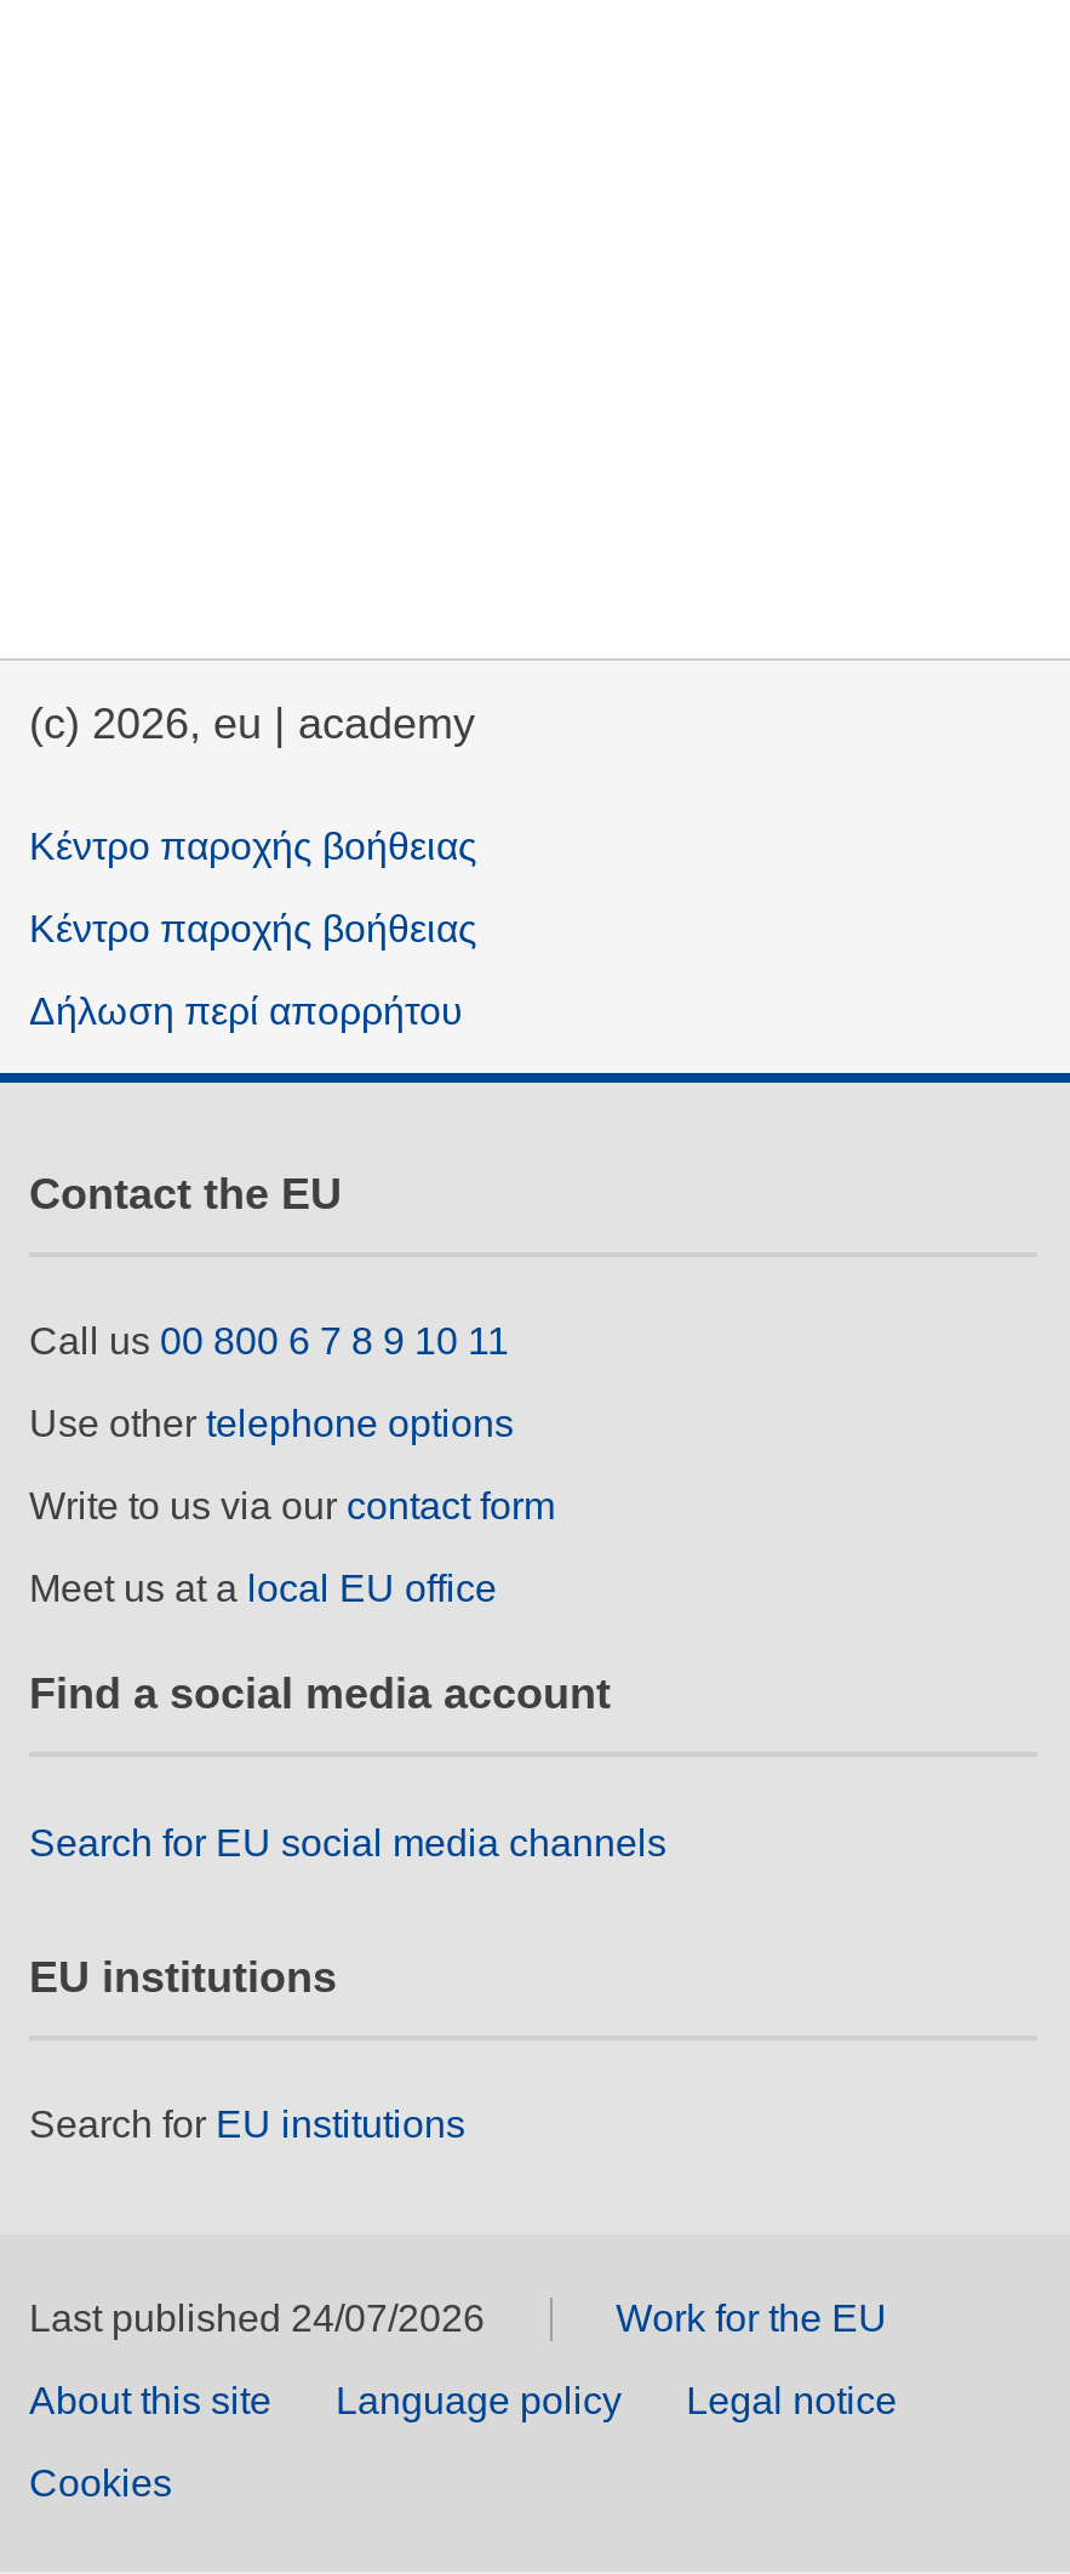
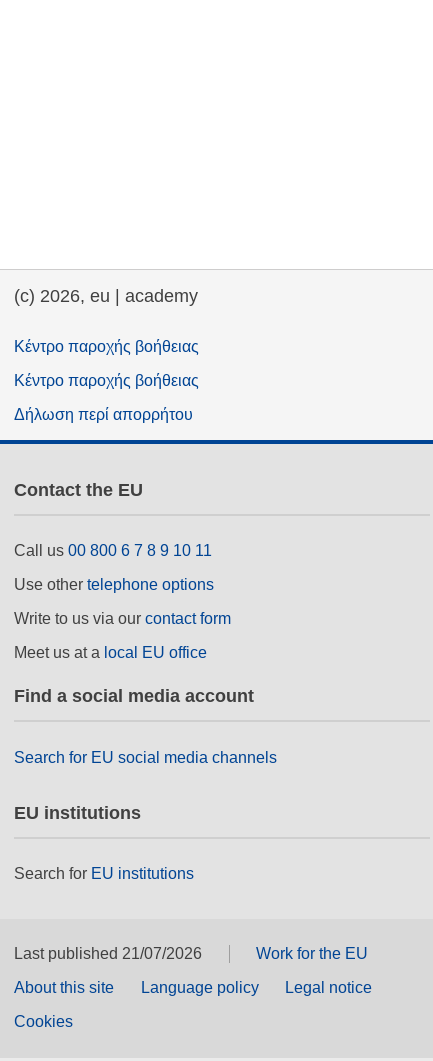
- Last published 24/07/2026
+ Last published 21/07/2026
